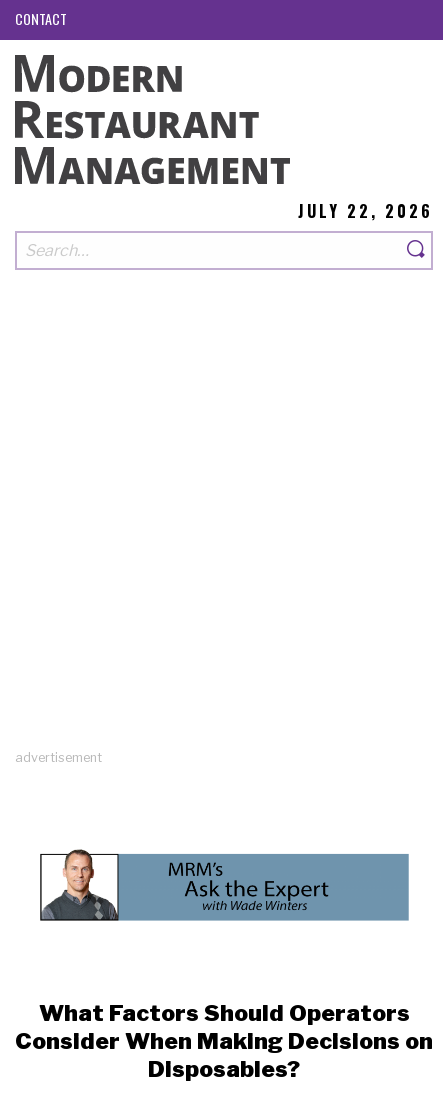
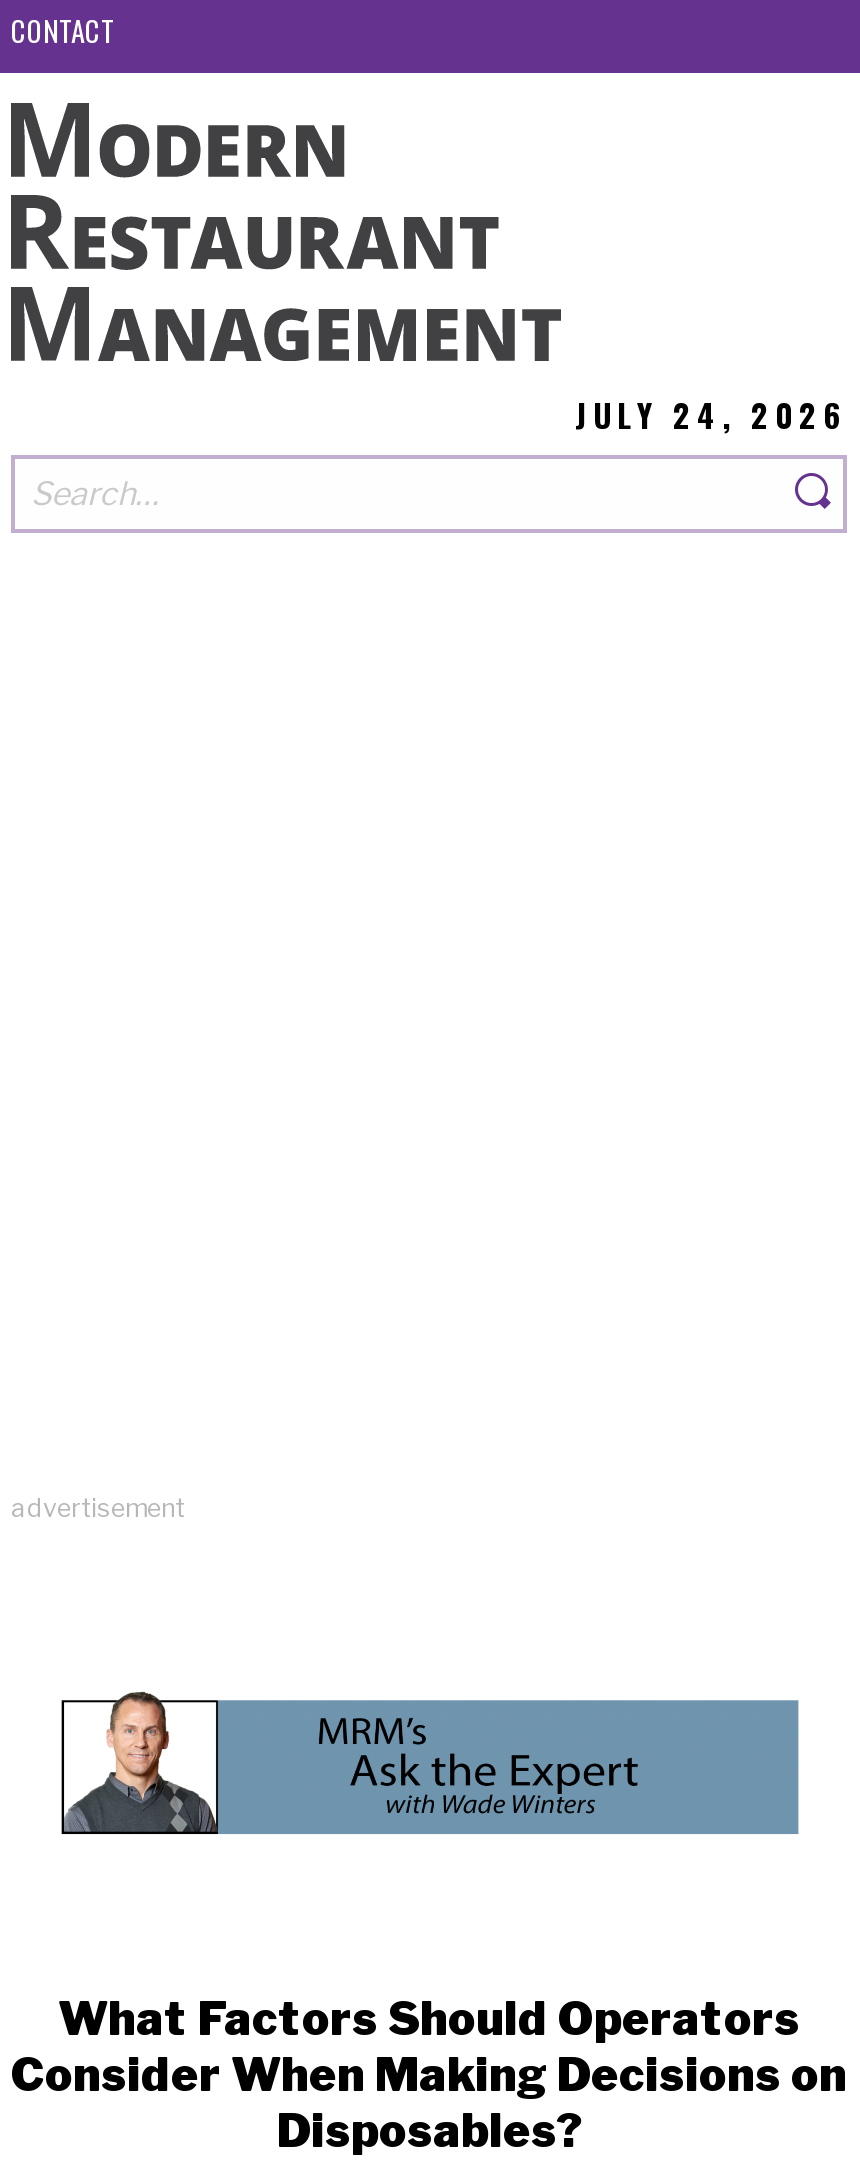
- JULY 22, 2026
+ JULY 24, 2026
